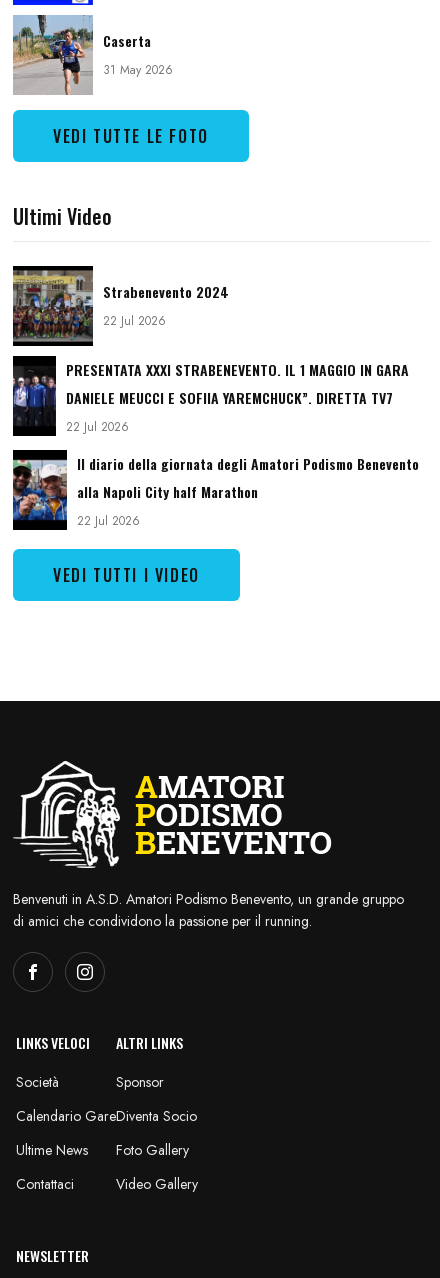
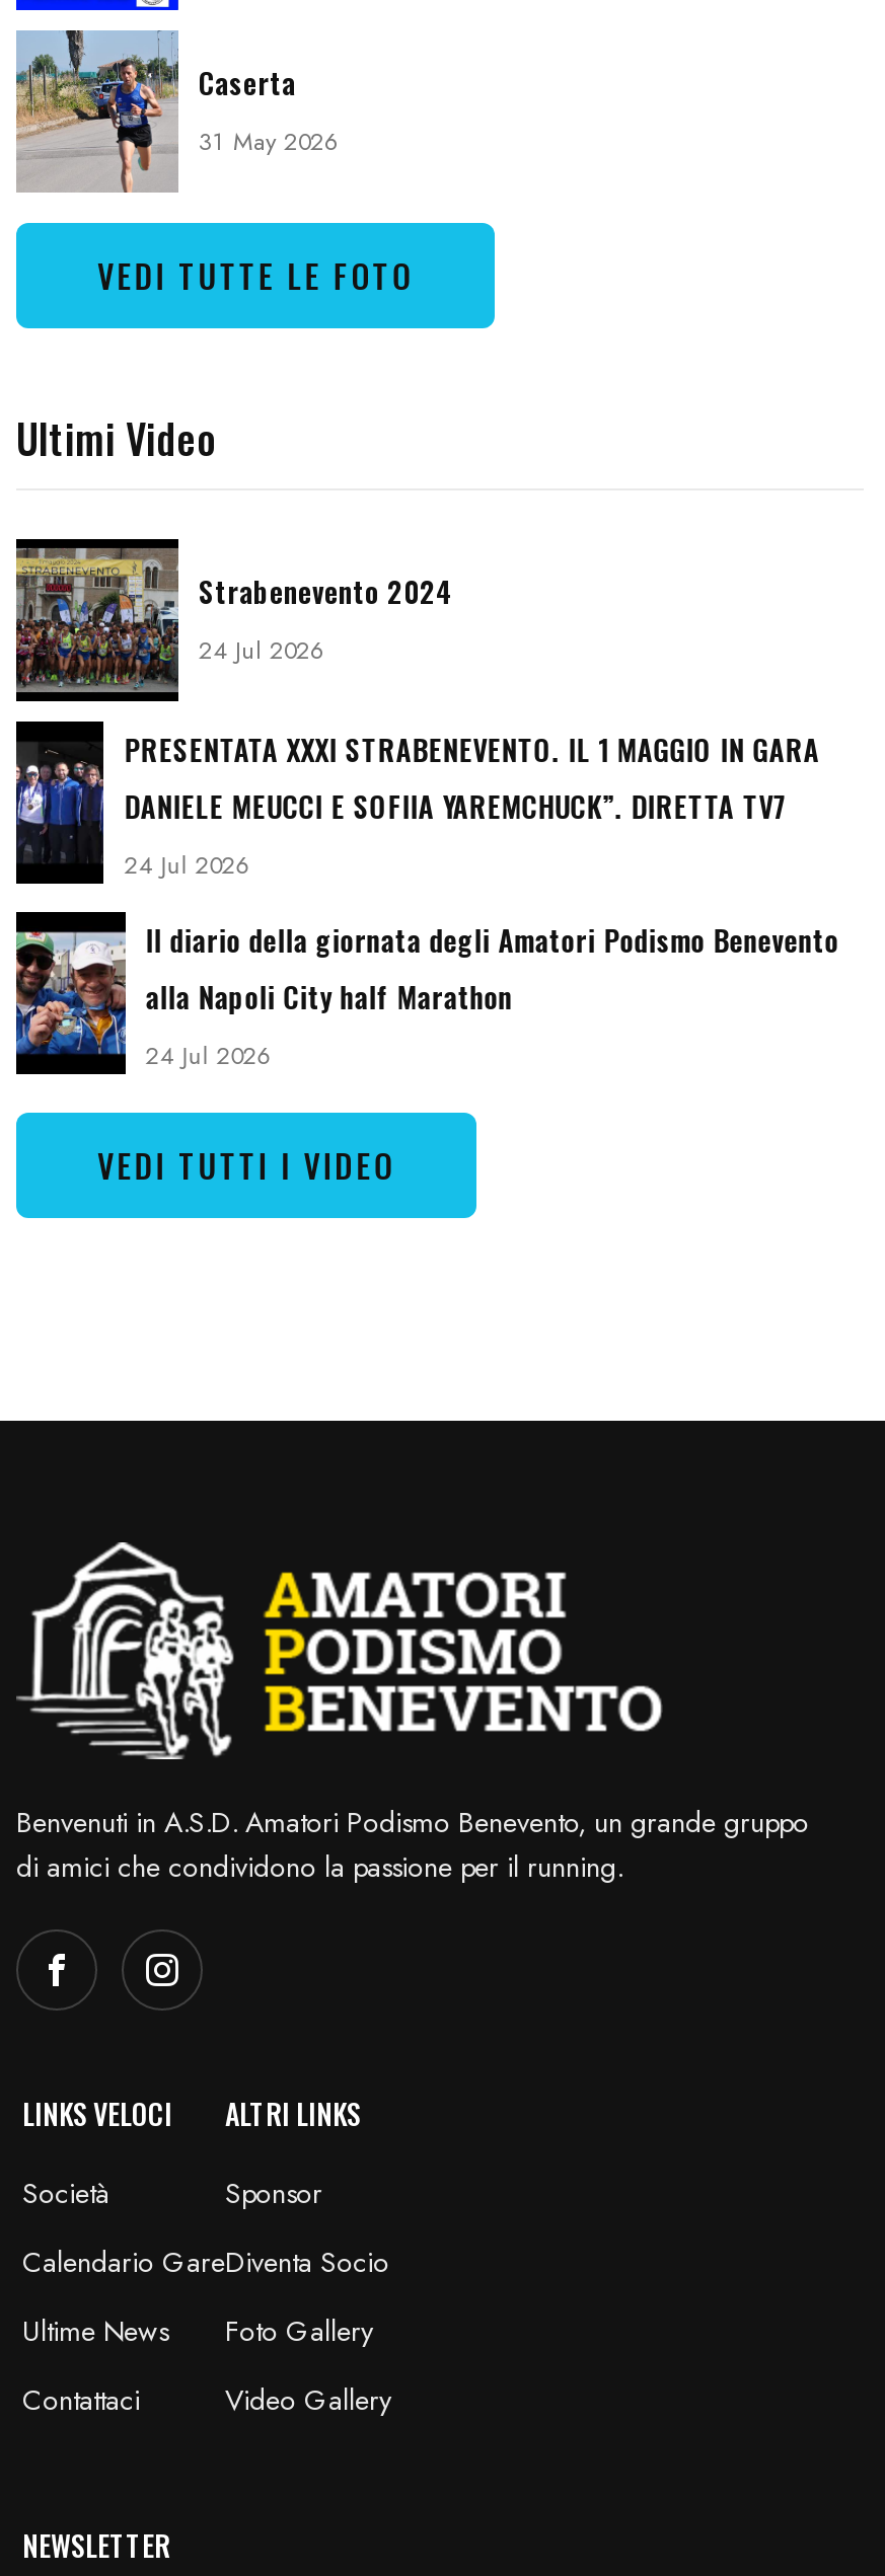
- 22 Jul 2026
+ 24 Jul 2026

- 22 Jul 2026
+ 24 Jul 2026

- 22 Jul 2026
+ 24 Jul 2026
